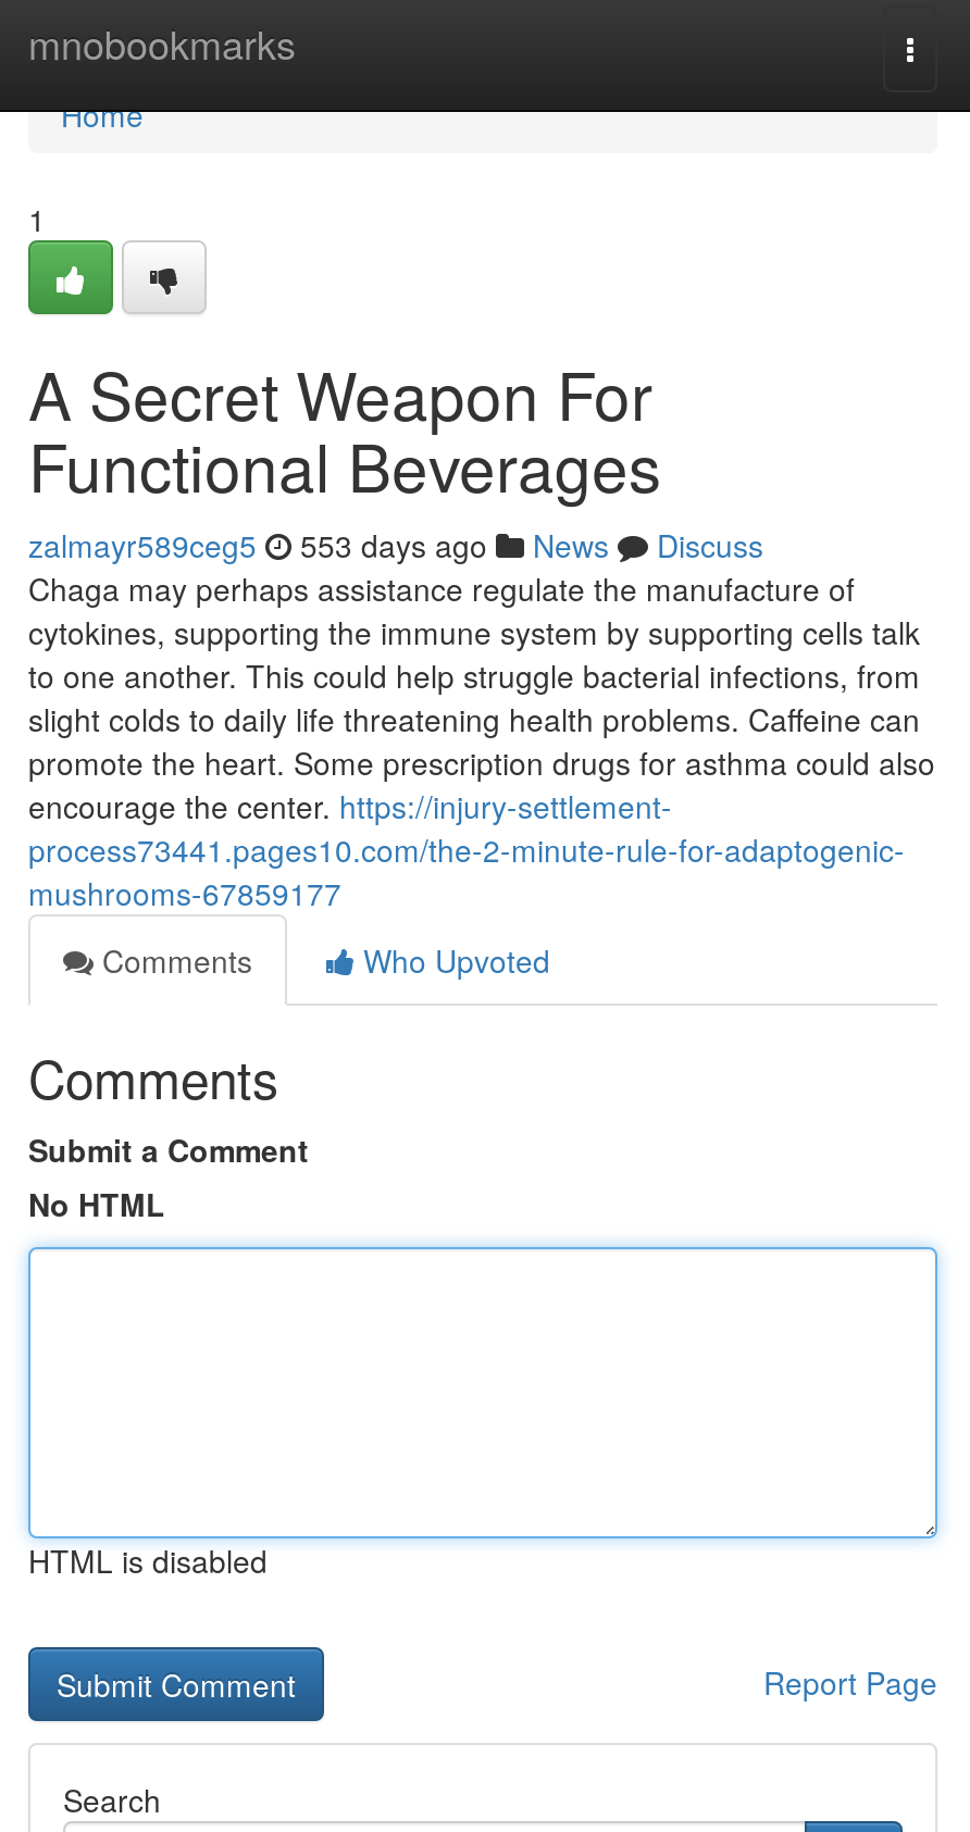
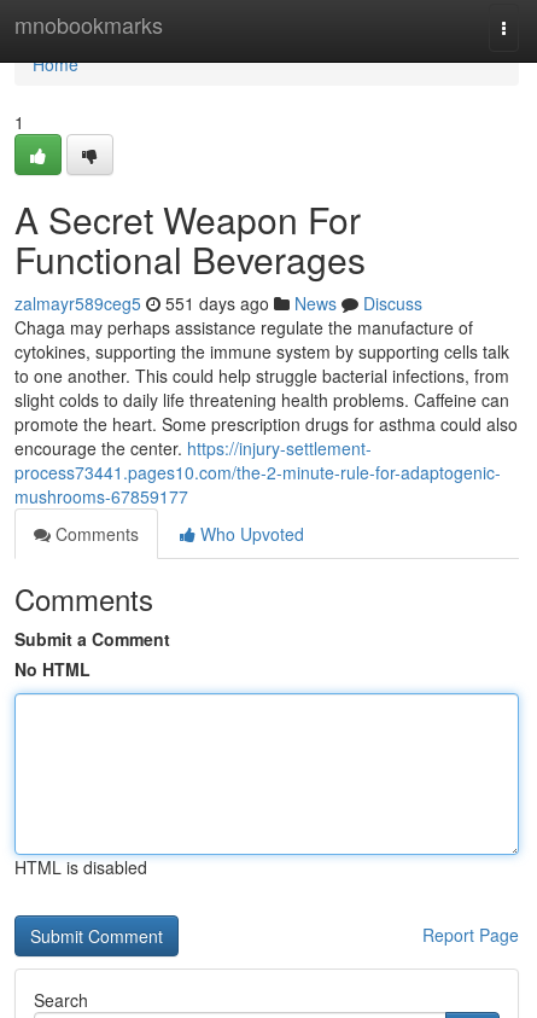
- zalmayr589ceg5 553 days ago News Discuss
+ zalmayr589ceg5 551 days ago News Discuss
